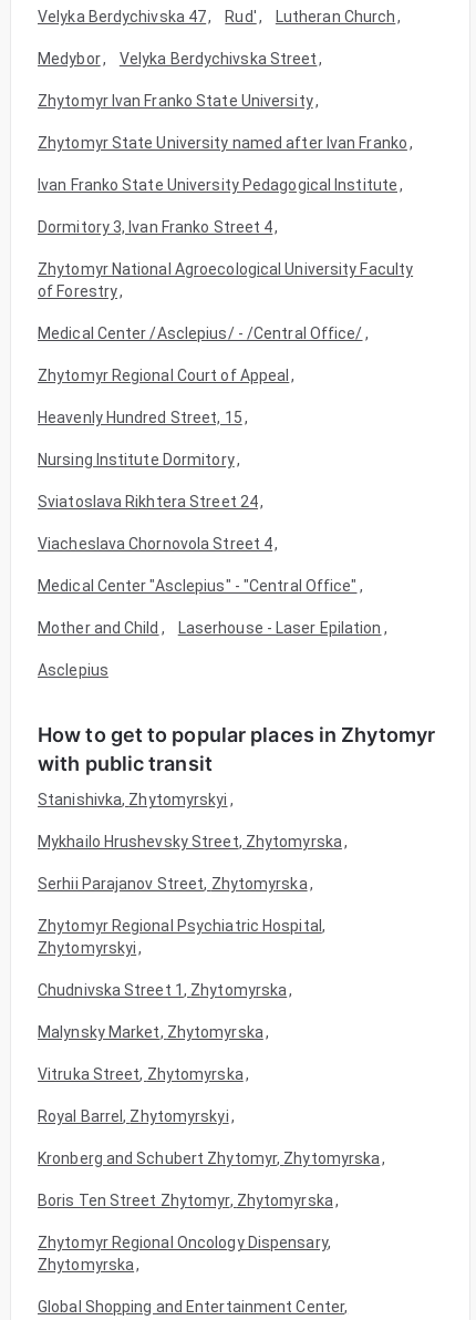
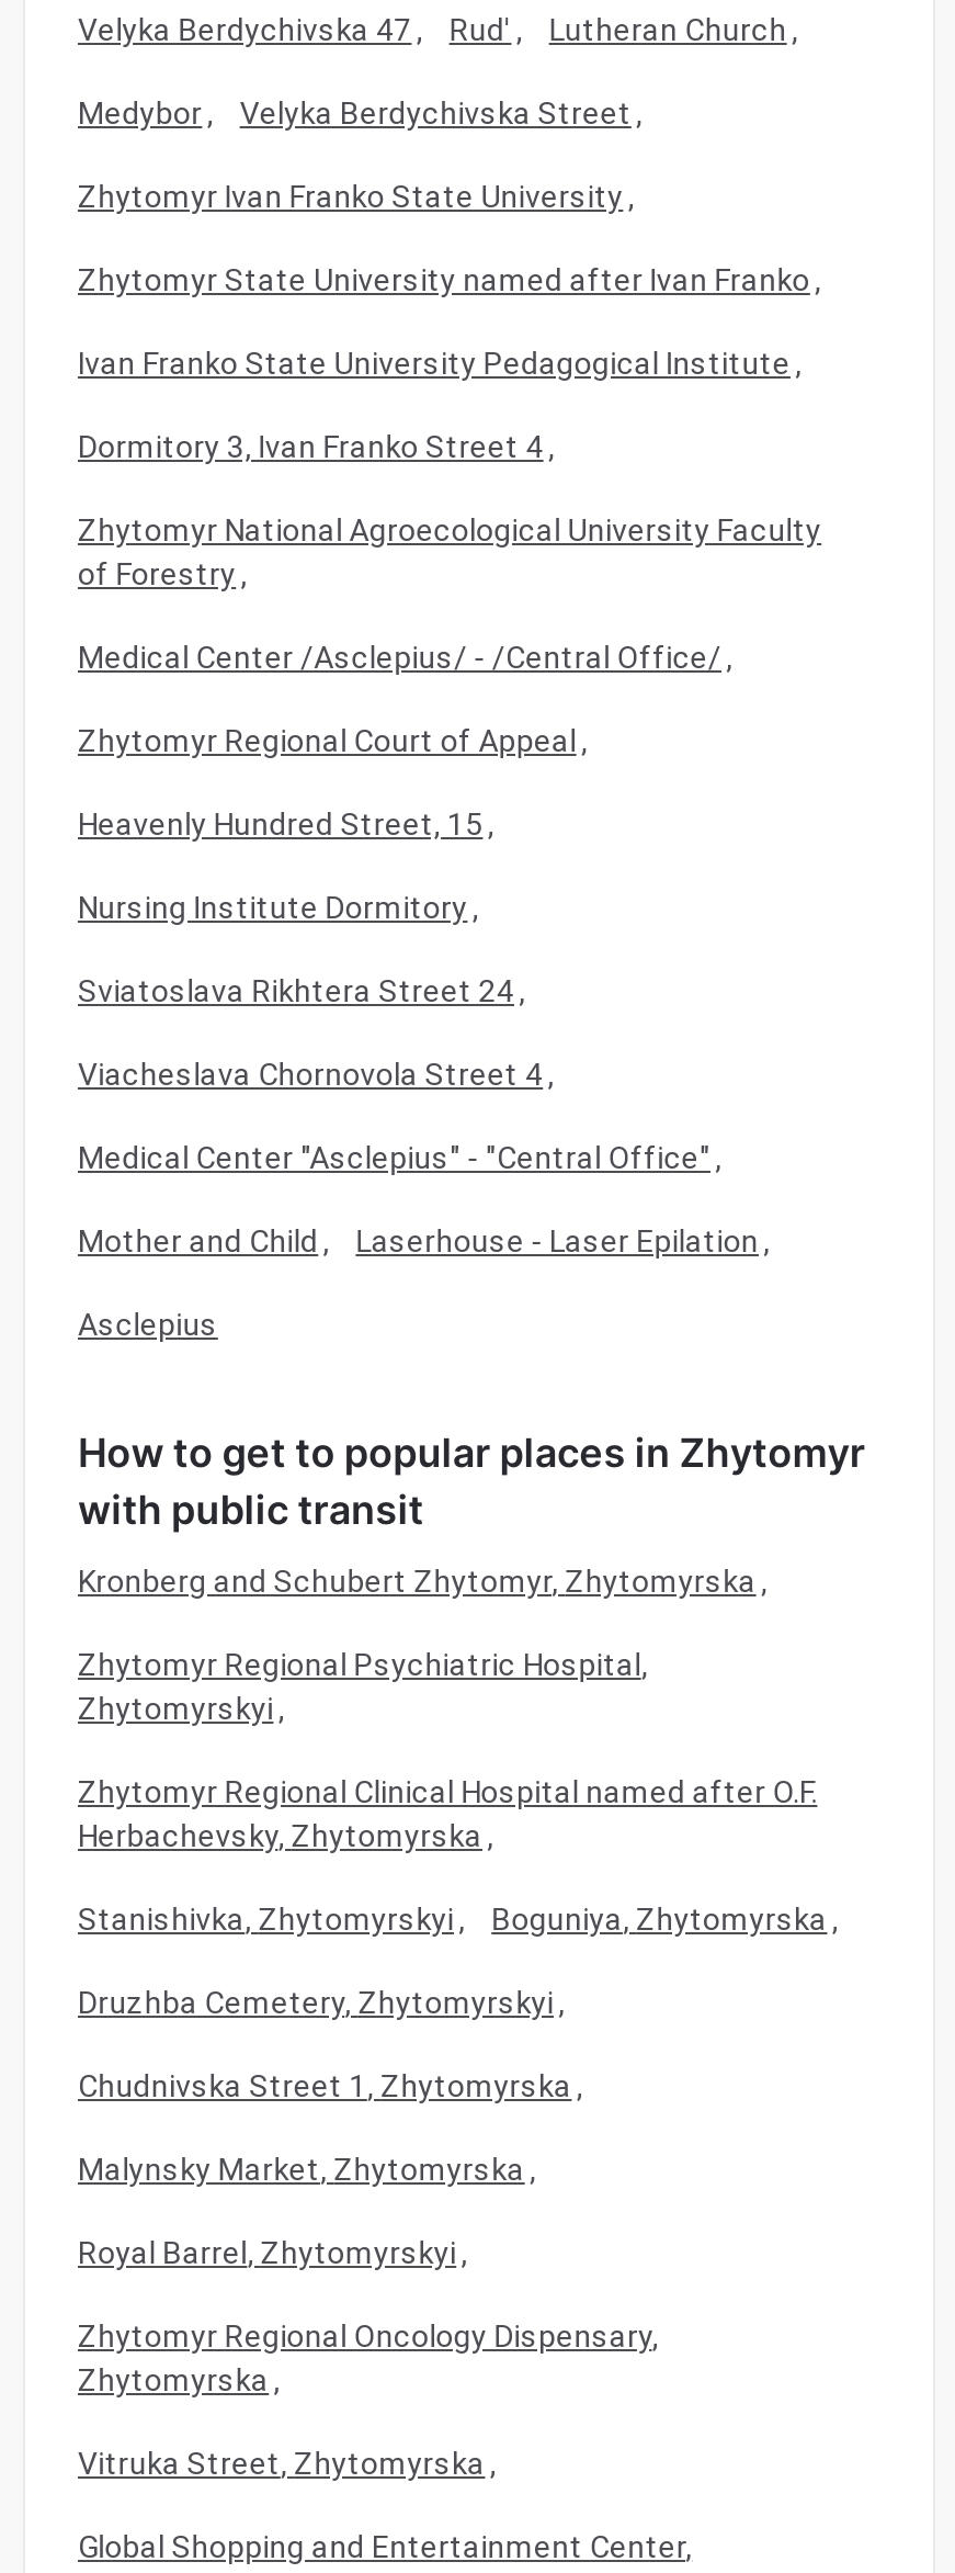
moved down: Stanishivka, Zhytomyrskyi ,

- Mykhailo Hrushevsky Street, Zhytomyrska ,
- Serhii Parajanov Street, Zhytomyrska ,

moved up: Zhytomyr Regional Psychiatric Hospital, | Zhytomyrskyi ,

+ Zhytomyr Regional Clinical Hospital named after O.F.
+ Herbachevsky, Zhytomyrska ,
+ Boguniya, Zhytomyrska ,
+ Druzhba Cemetery, Zhytomyrskyi ,

moved down: Chudnivska Street 1, Zhytomyrska , | Malynsky Market, Zhytomyrska ,

moved down: Vitruka Street, Zhytomyrska ,

moved down: Royal Barrel, Zhytomyrskyi ,

moved up: Kronberg and Schubert Zhytomyr, Zhytomyrska ,

- Boris Ten Street Zhytomyr, Zhytomyrska ,

moved up: Zhytomyr Regional Oncology Dispensary, | Zhytomyrska ,
